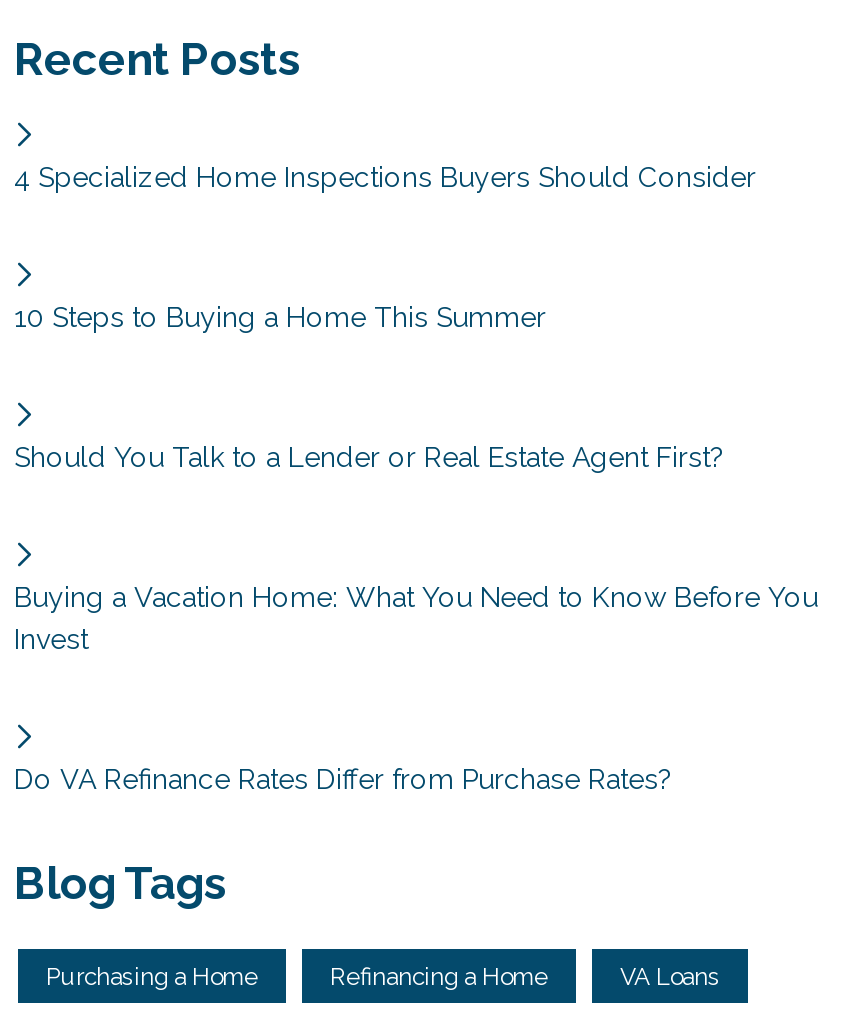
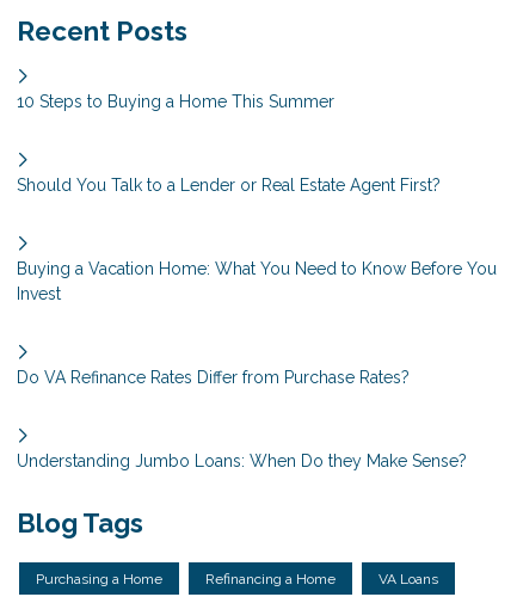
- 4 Specialized Home Inspections Buyers Should Consider

moved up: 10 Steps to Buying a Home This Summer | Should You Talk to a Lender or Real Estate Agent First? | Buying a Vacation Home: What You Need to Know Before You | Invest | Do VA Refinance Rates Differ from Purchase Rates?

+ Understanding Jumbo Loans: When Do they Make Sense?
